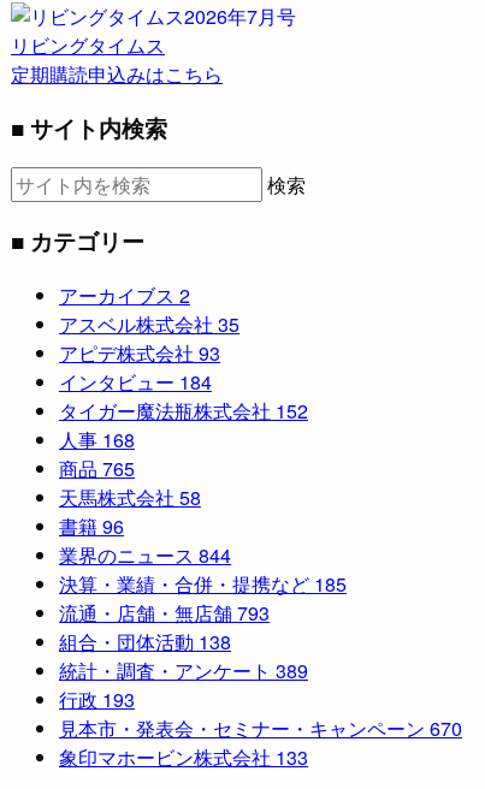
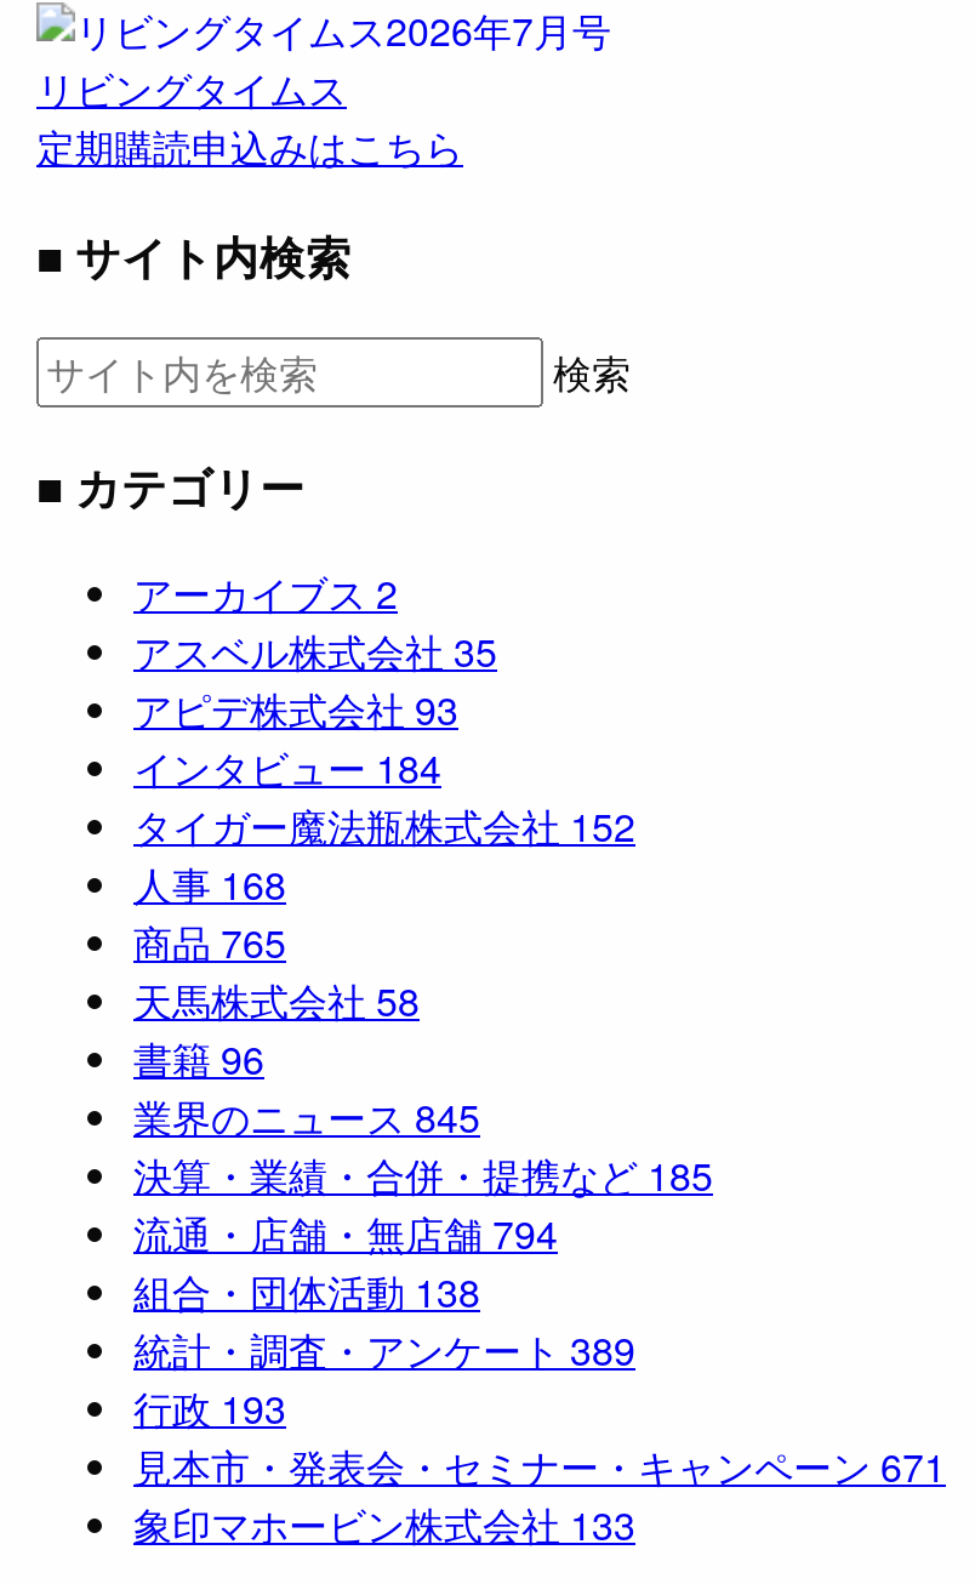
- 業界のニュース844
+ 業界のニュース845

- 流通・店舗・無店舗793
+ 流通・店舗・無店舗794

- 見本市・発表会・セミナー・キャンペーン670
+ 見本市・発表会・セミナー・キャンペーン671
